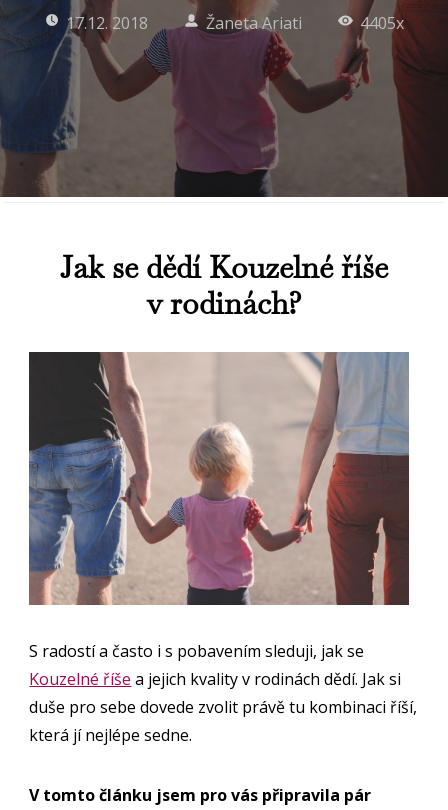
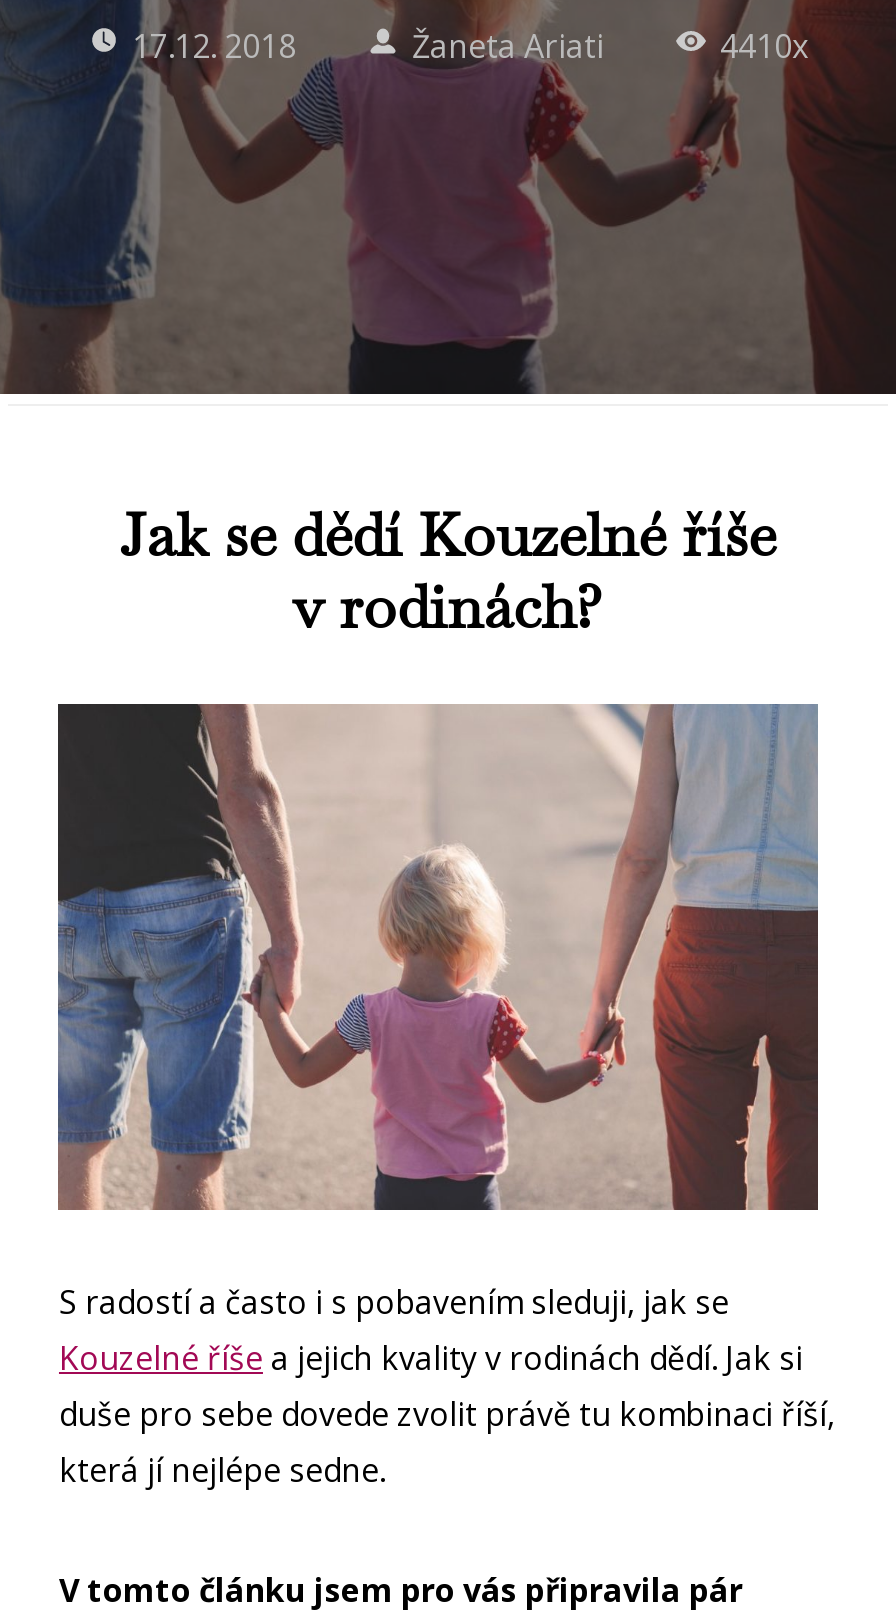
- 4405x
+ 4410x
